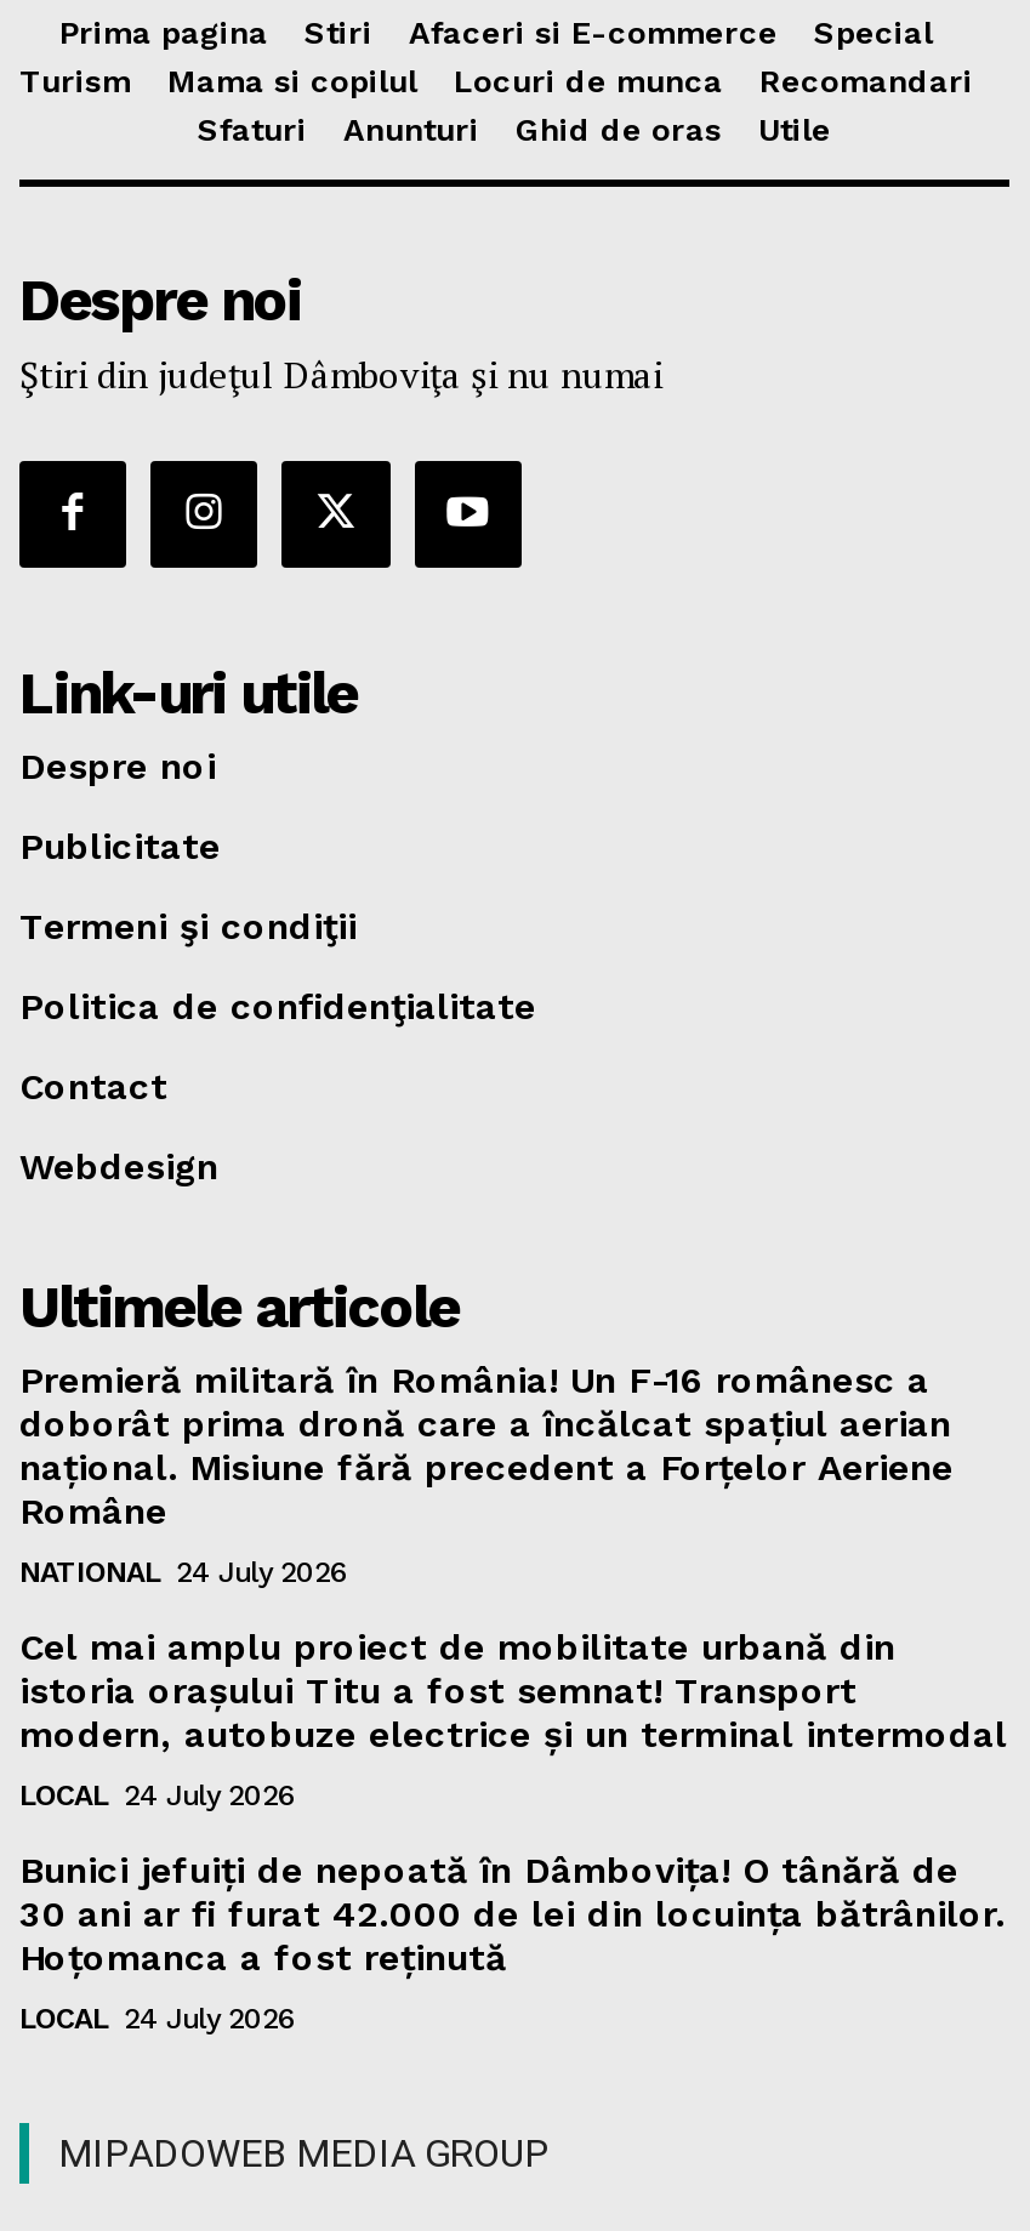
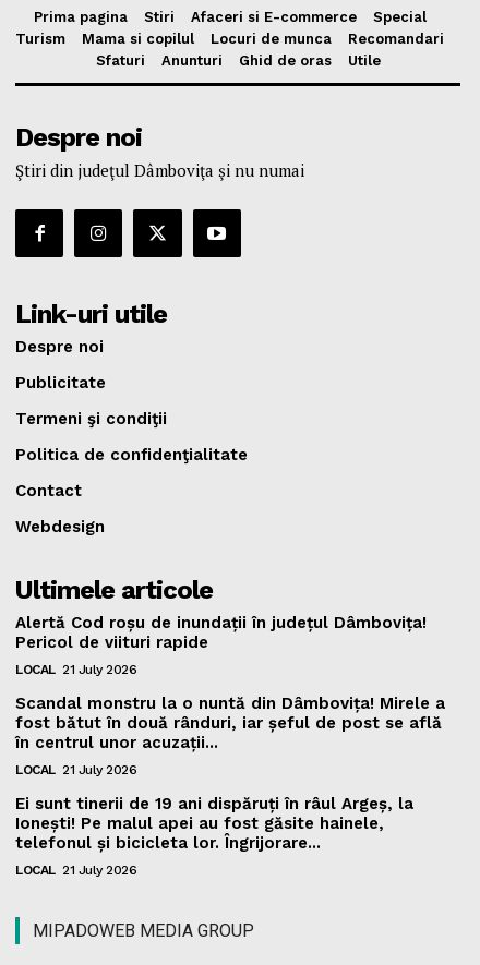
- Premieră militară în România! Un F-16 românesc a
- doborât prima dronă care a încălcat spațiul aerian
- național. Misiune fără precedent a Forțelor Aeriene
- Române
+ Alertă Cod roșu de inundații în județul Dâmbovița!
+ Pericol de viituri rapide

- NATIONAL 24 July 2026
+ LOCAL 21 July 2026

- Cel mai amplu proiect de mobilitate urbană din
- istoria orașului Titu a fost semnat! Transport
- modern, autobuze electrice și un terminal intermodal
+ Scandal monstru la o nuntă din Dâmbovița! Mirele a
+ fost bătut în două rânduri, iar șeful de post se află
+ în centrul unor acuzații...

- LOCAL 24 July 2026
+ LOCAL 21 July 2026

- Bunici jefuiți de nepoată în Dâmbovița! O tânără de
- 30 ani ar fi furat 42.000 de lei din locuința bătrânilor.
- Hoțomanca a fost reținută
+ Ei sunt tinerii de 19 ani dispăruți în râul Argeș, la
+ Ionești! Pe malul apei au fost găsite hainele,
+ telefonul și bicicleta lor. Îngrijorare...

- LOCAL 24 July 2026
+ LOCAL 21 July 2026
